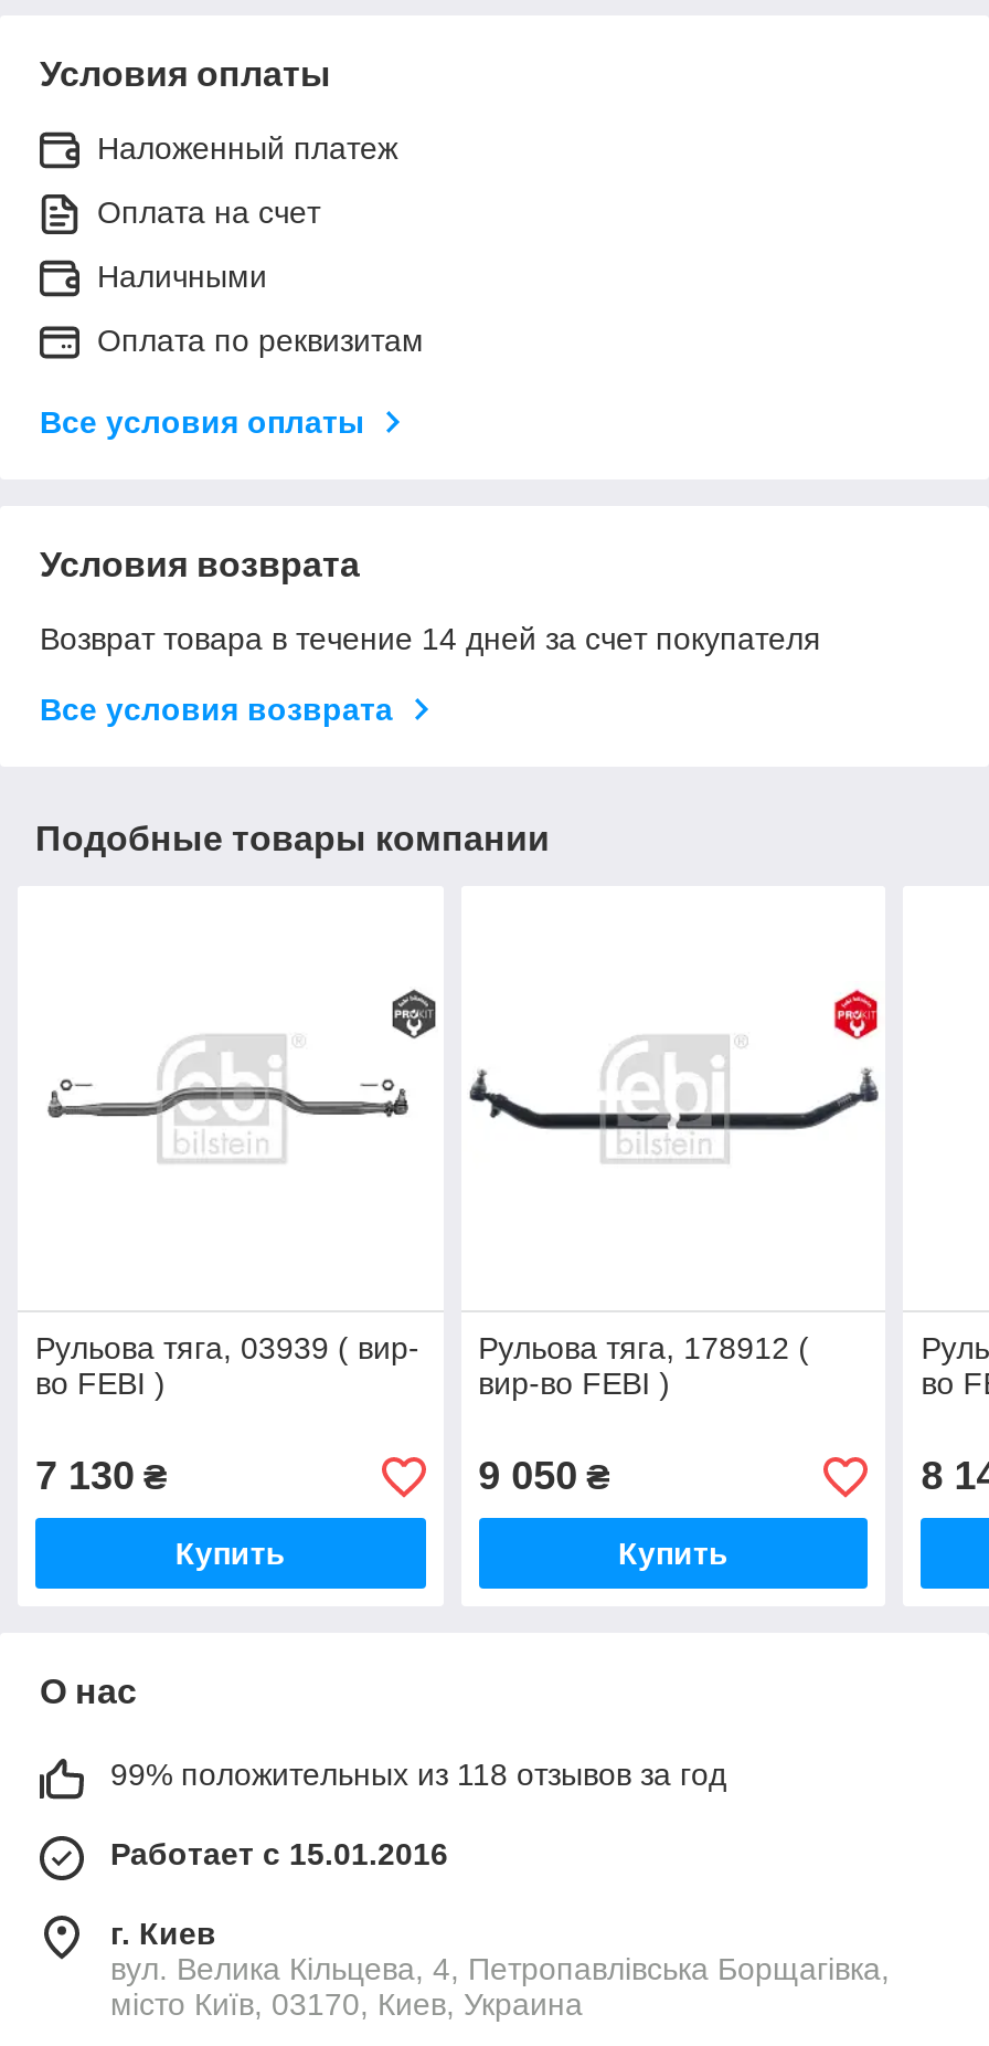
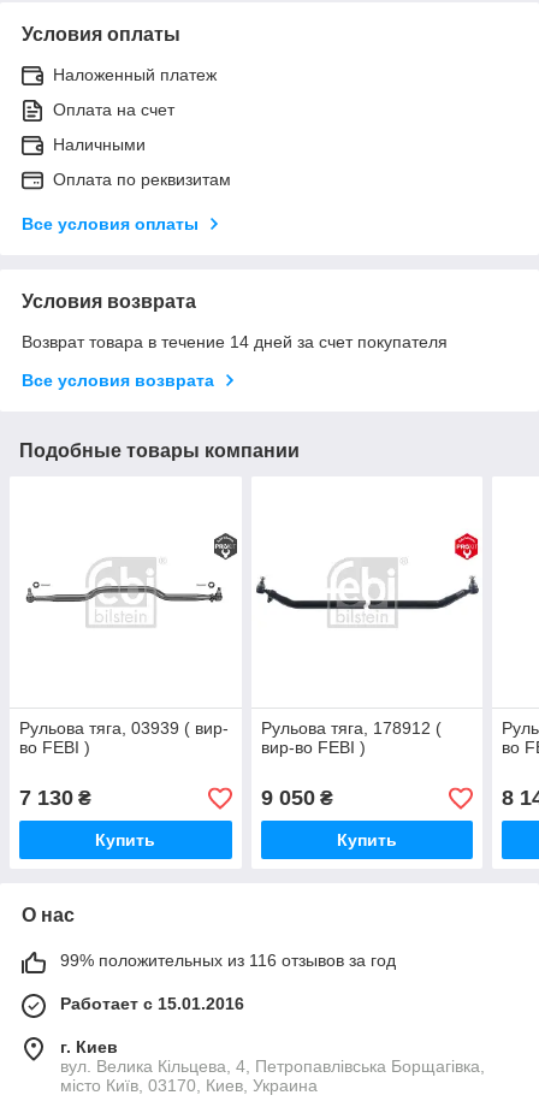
- 99% положительных из 118 отзывов за год
+ 99% положительных из 116 отзывов за год
